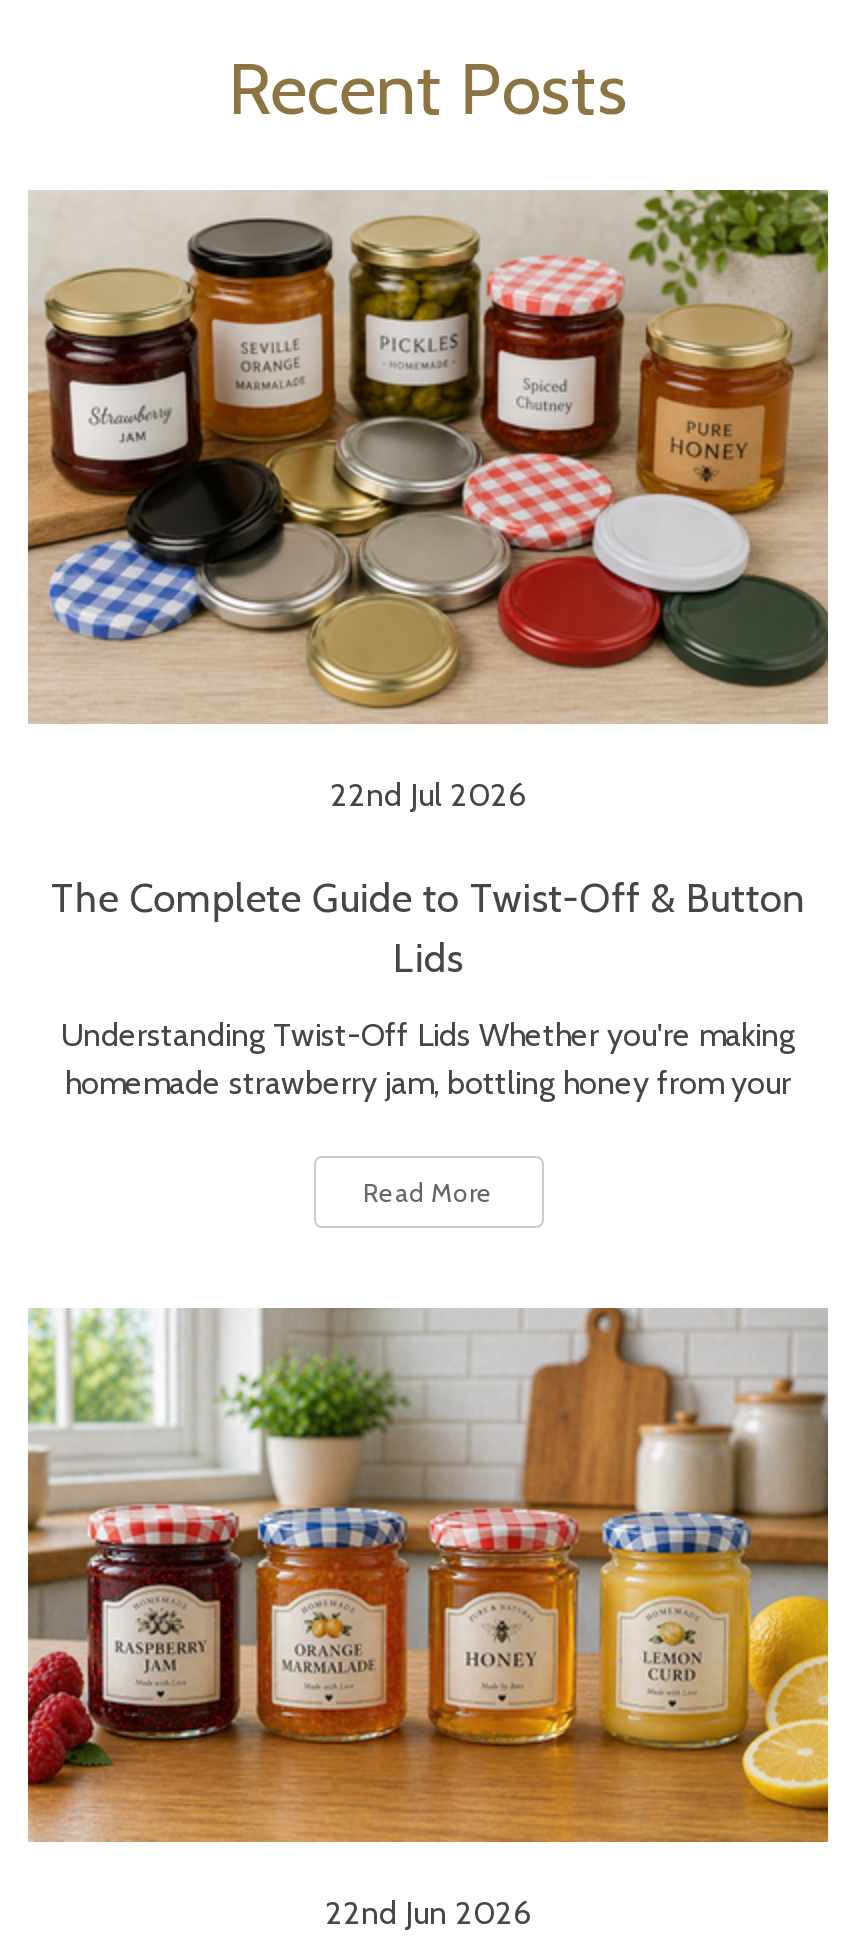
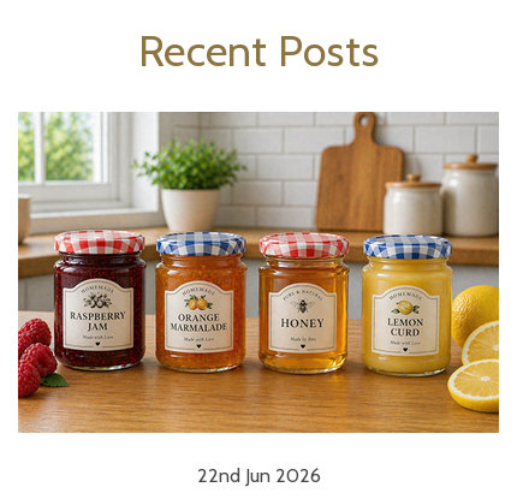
- [image]
- 22nd Jul 2026
- The Complete Guide to Twist-Off & Button
- Lids
- Understanding Twist-Off Lids Whether you're making
- homemade strawberry jam, bottling honey from your
- Read More
